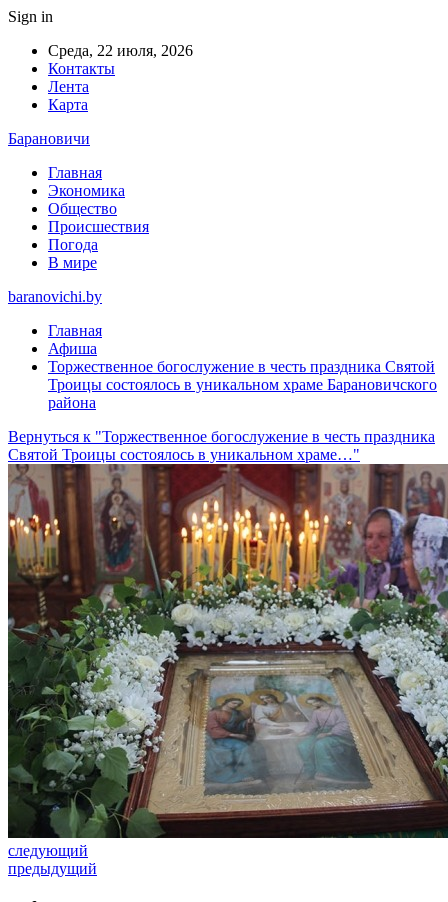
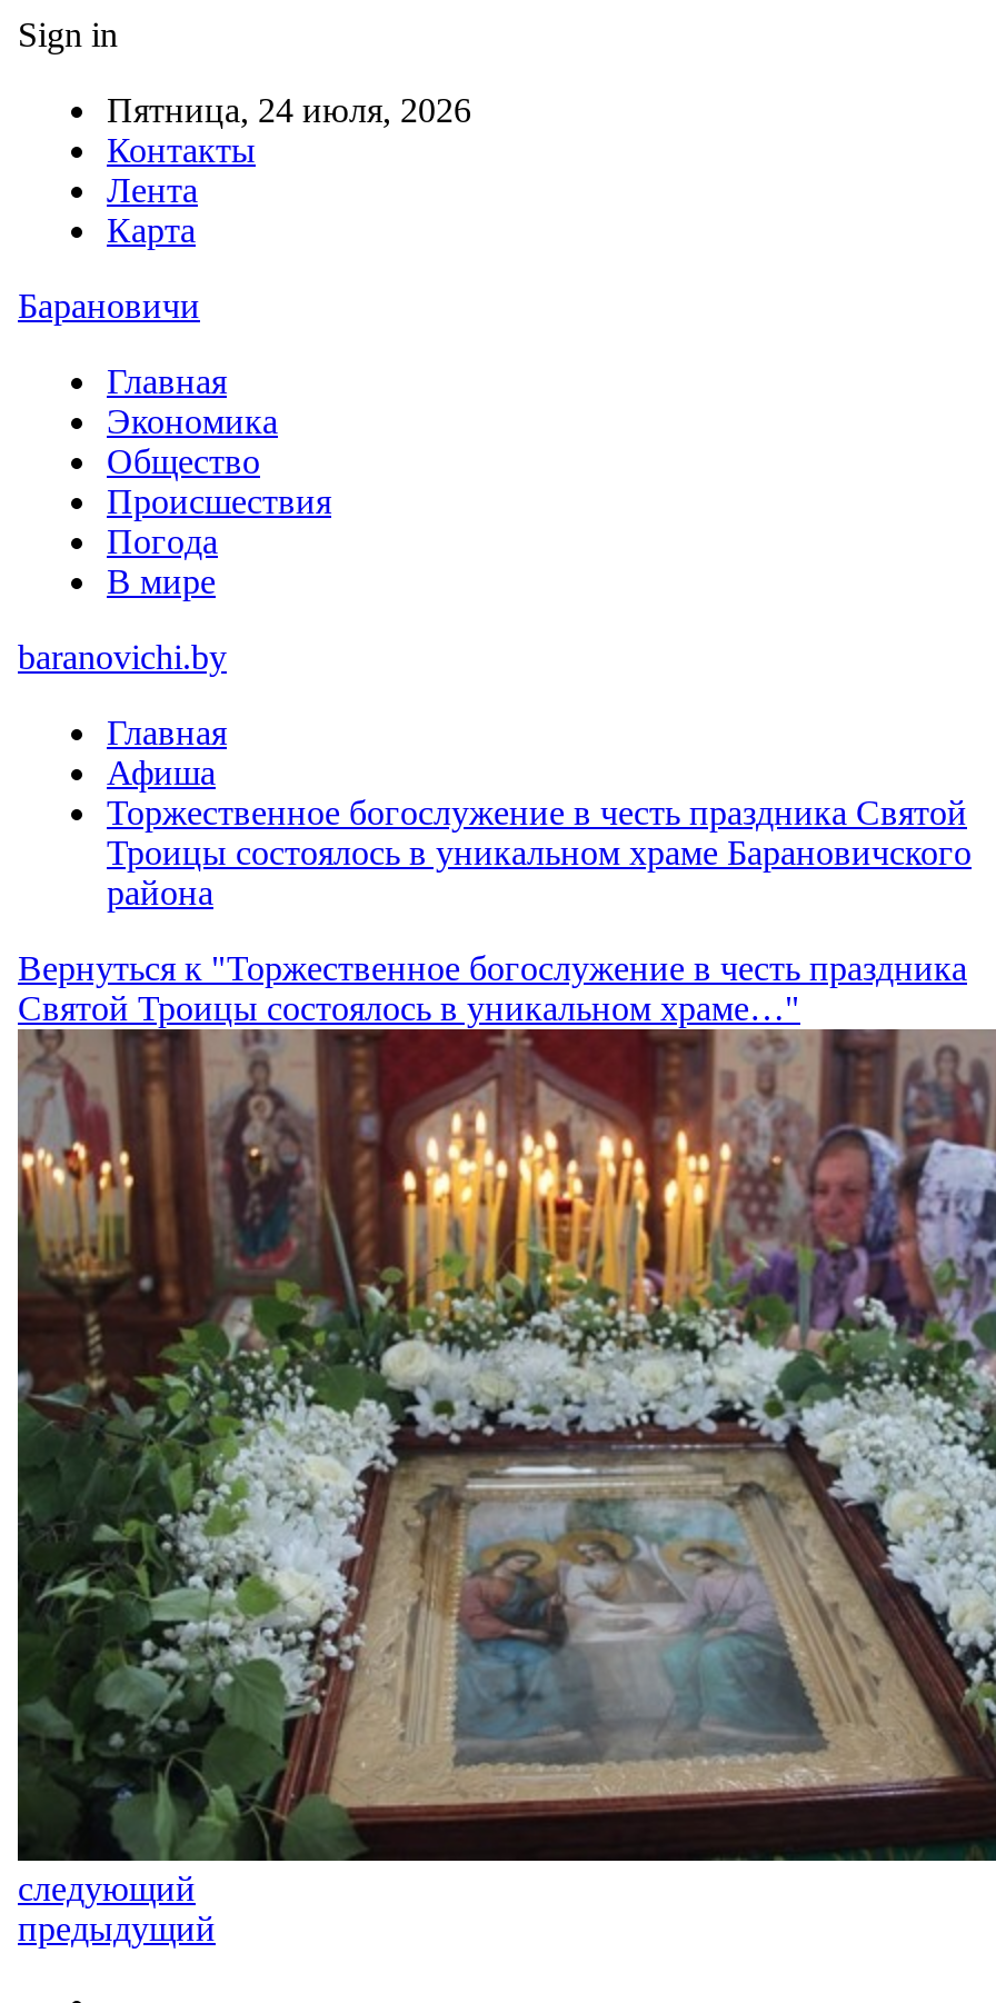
- Среда, 22 июля, 2026
+ Пятница, 24 июля, 2026
